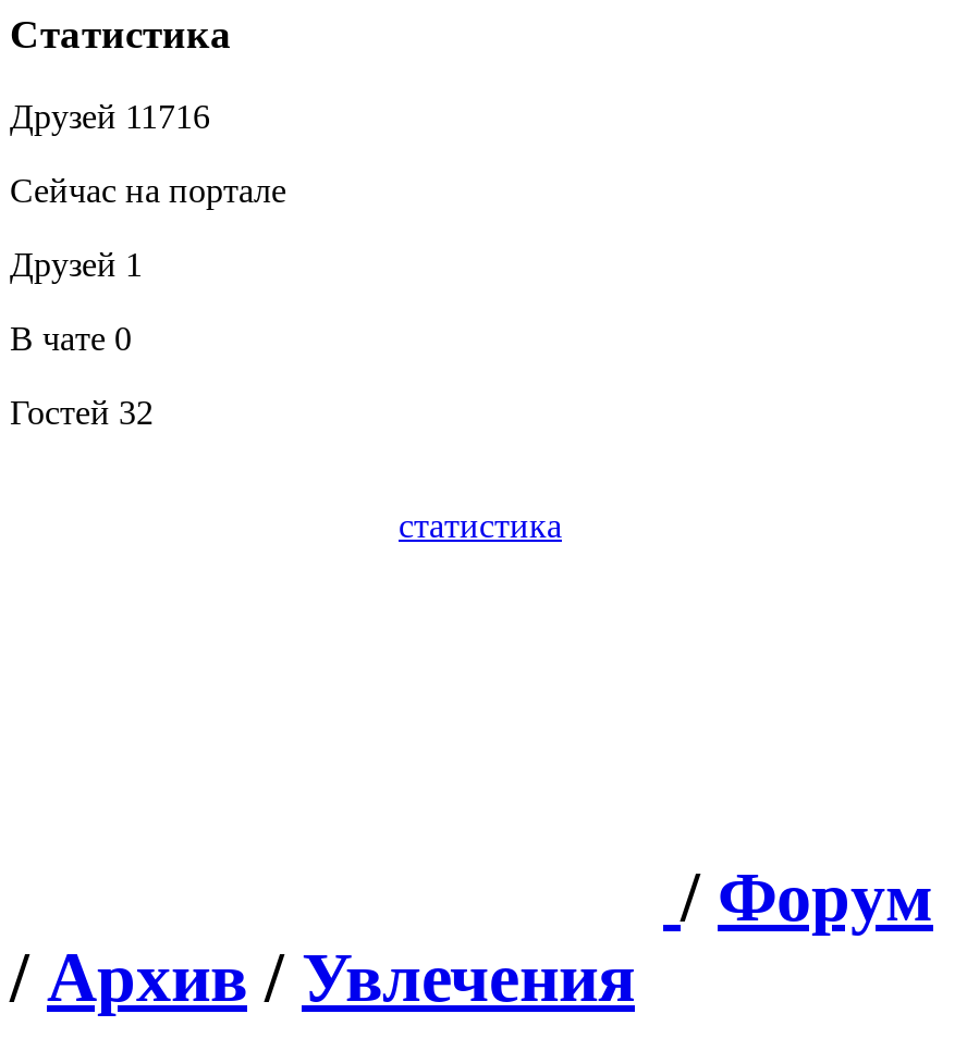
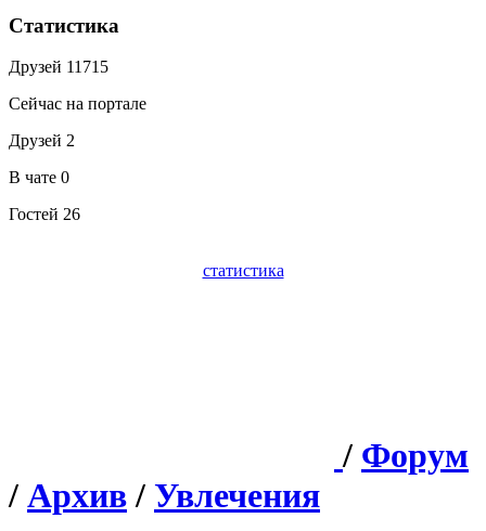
- Друзей 11716
+ Друзей 11715

- Друзей 1
+ Друзей 2

- Гостей 32
+ Гостей 26
